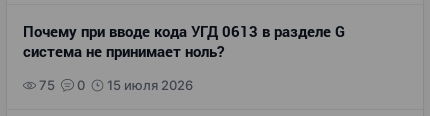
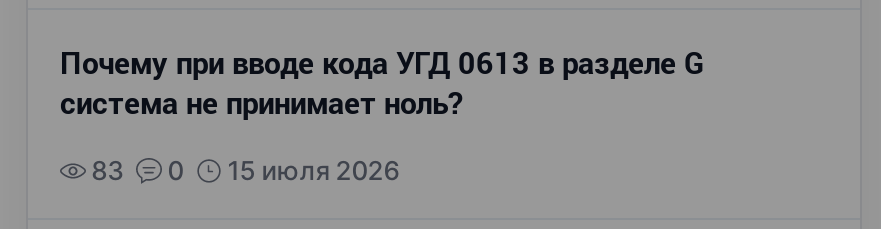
- 75 0 15 июля 2026
+ 83 0 15 июля 2026
